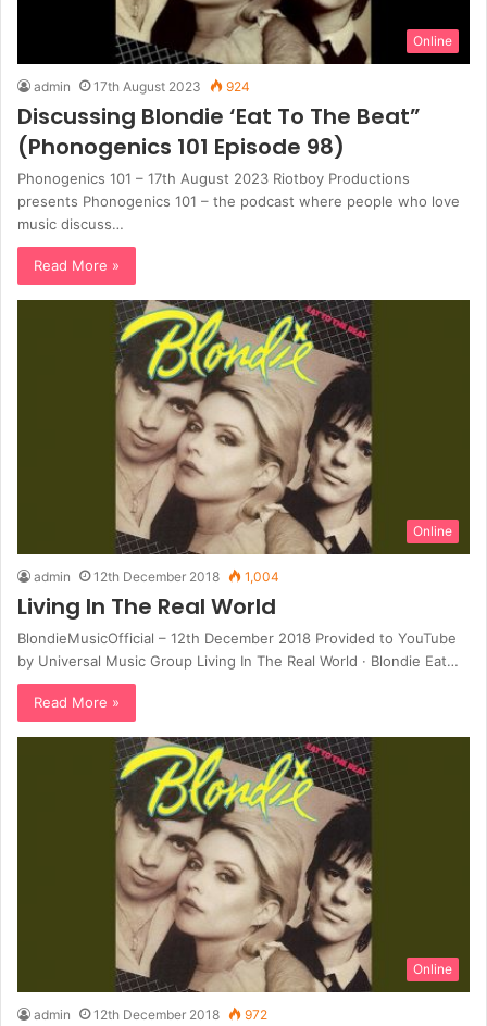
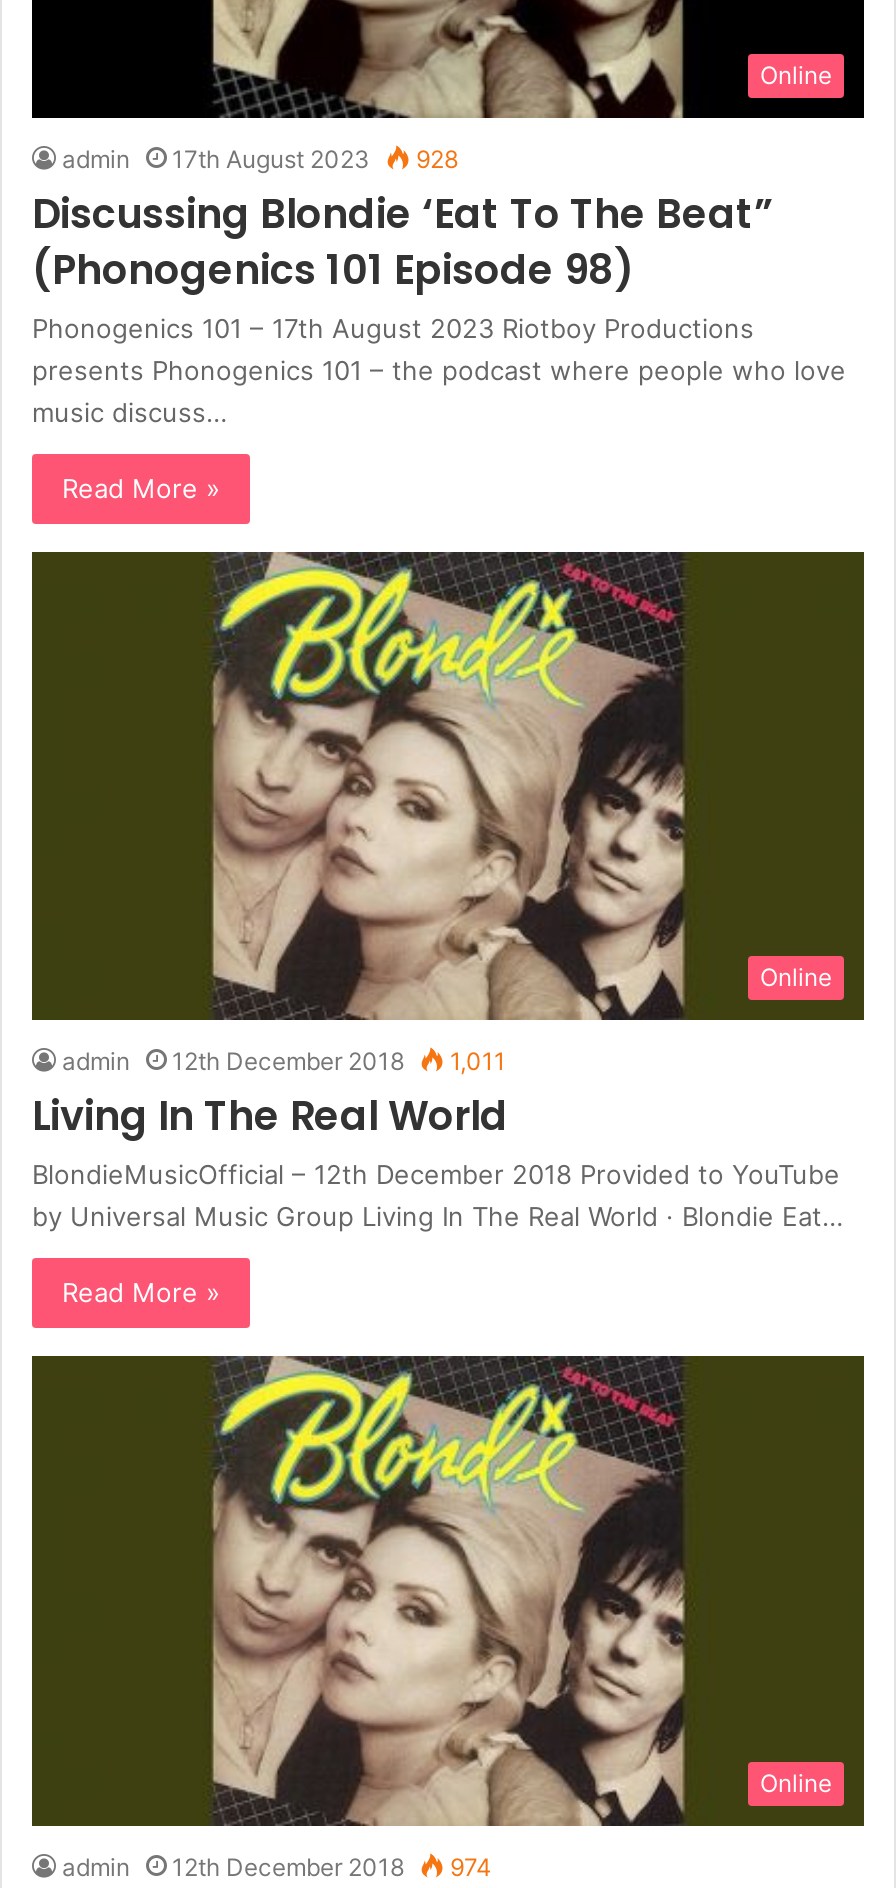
- admin 17th August 2023 924
+ admin 17th August 2023 928

- admin 12th December 2018 1,004
+ admin 12th December 2018 1,011

- admin 12th December 2018 972
+ admin 12th December 2018 974
